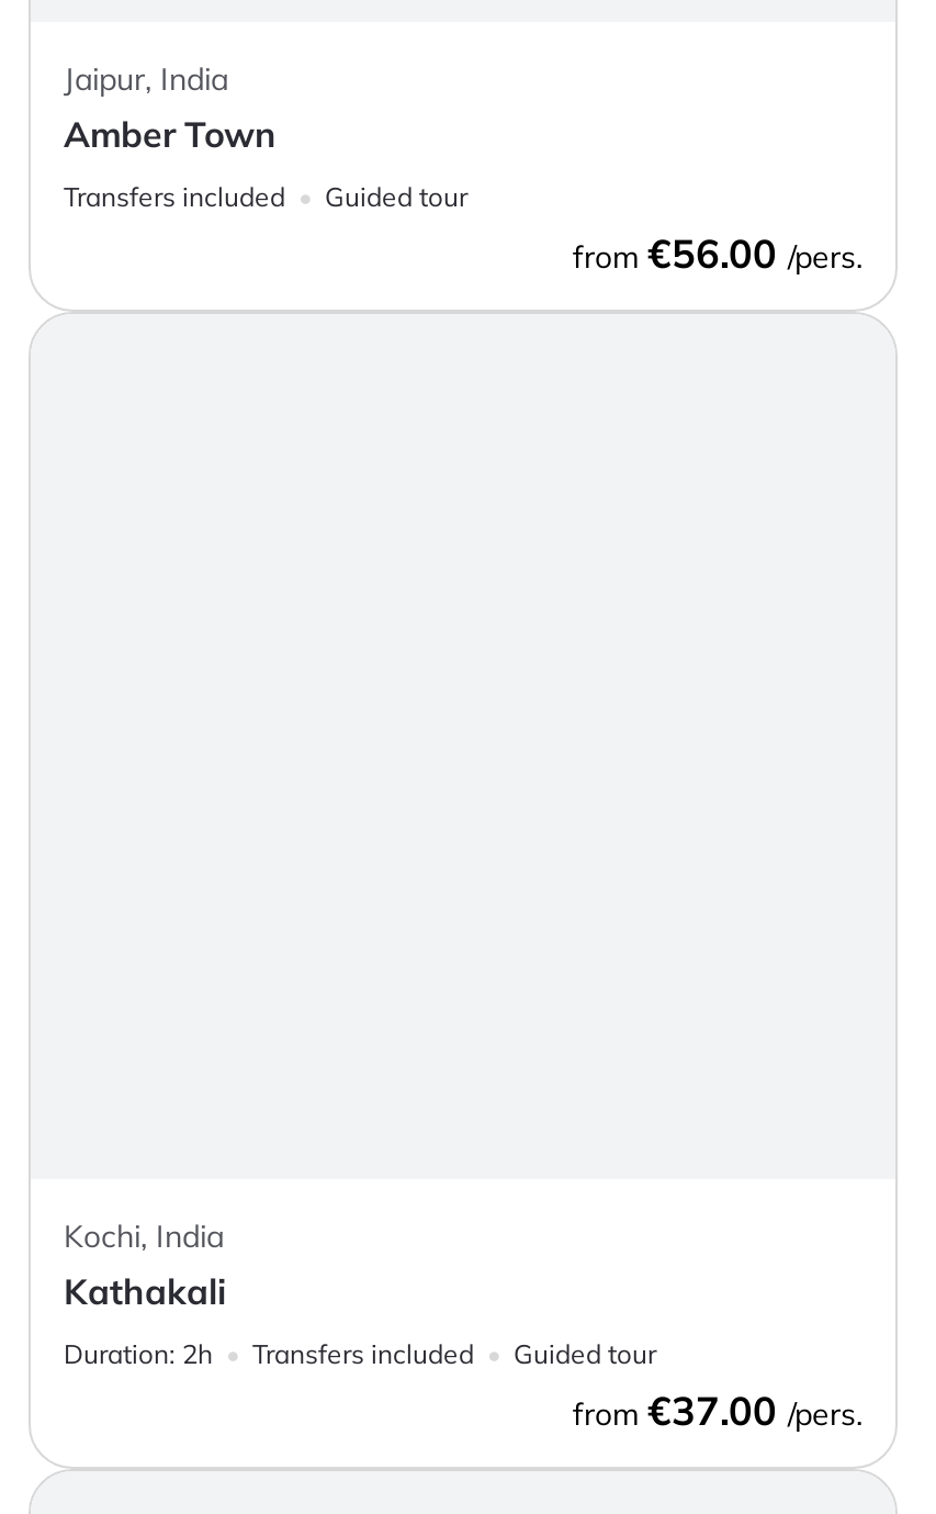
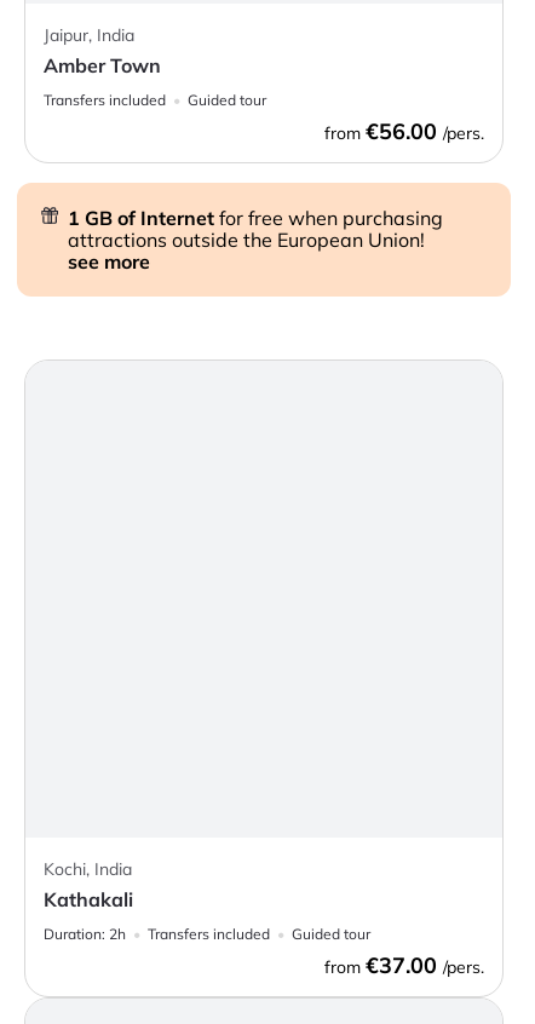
+ [image]
+ 1 GB of Internet for free when purchasing
+ attractions outside the European Union!
+ see more
